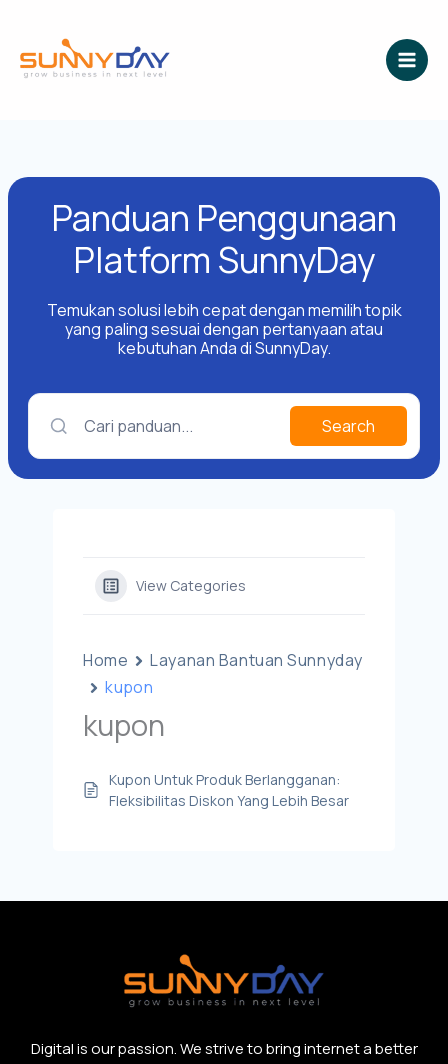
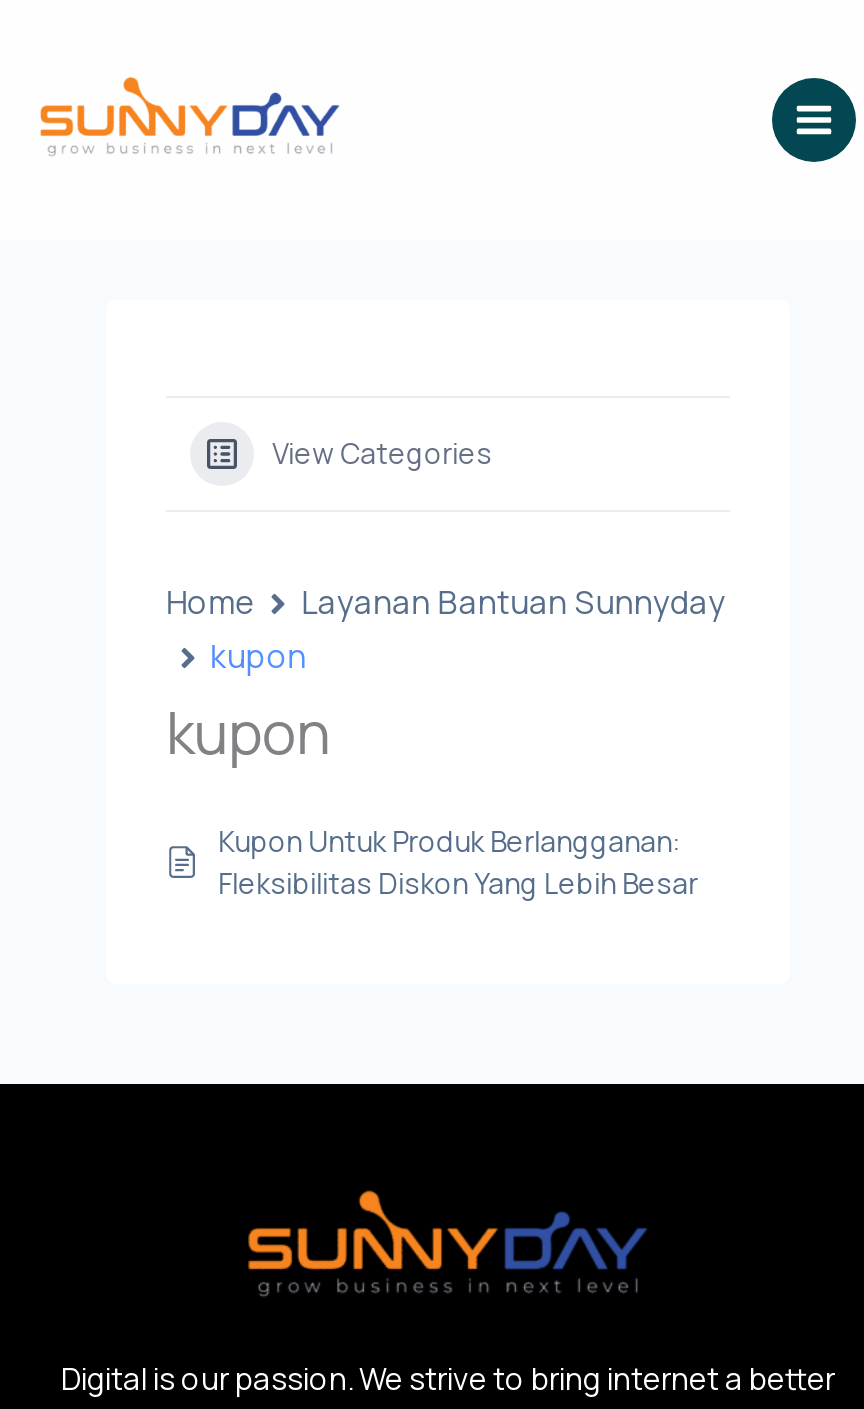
- [image]
- Panduan Penggunaan
- Platform SunnyDay
- Temukan solusi lebih cepat dengan memilih topik
- yang paling sesuai dengan pertanyaan atau
- kebutuhan Anda di SunnyDay.

- Cari panduan...
- Search
